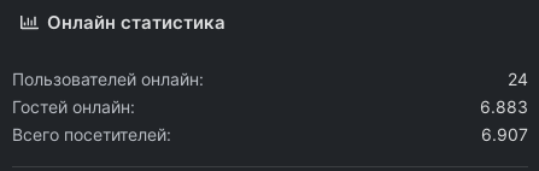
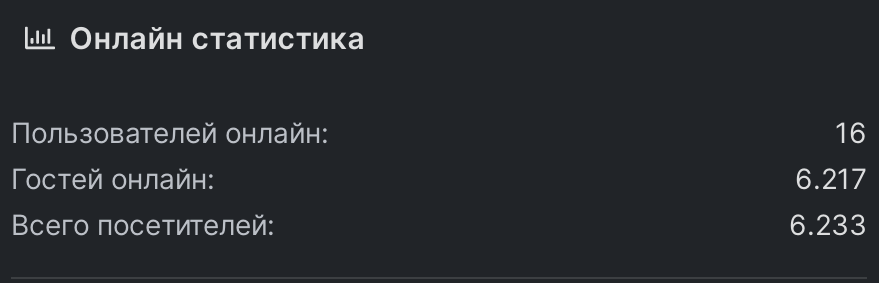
- 24
+ 16

- 6.883
+ 6.217

- 6.907
+ 6.233
